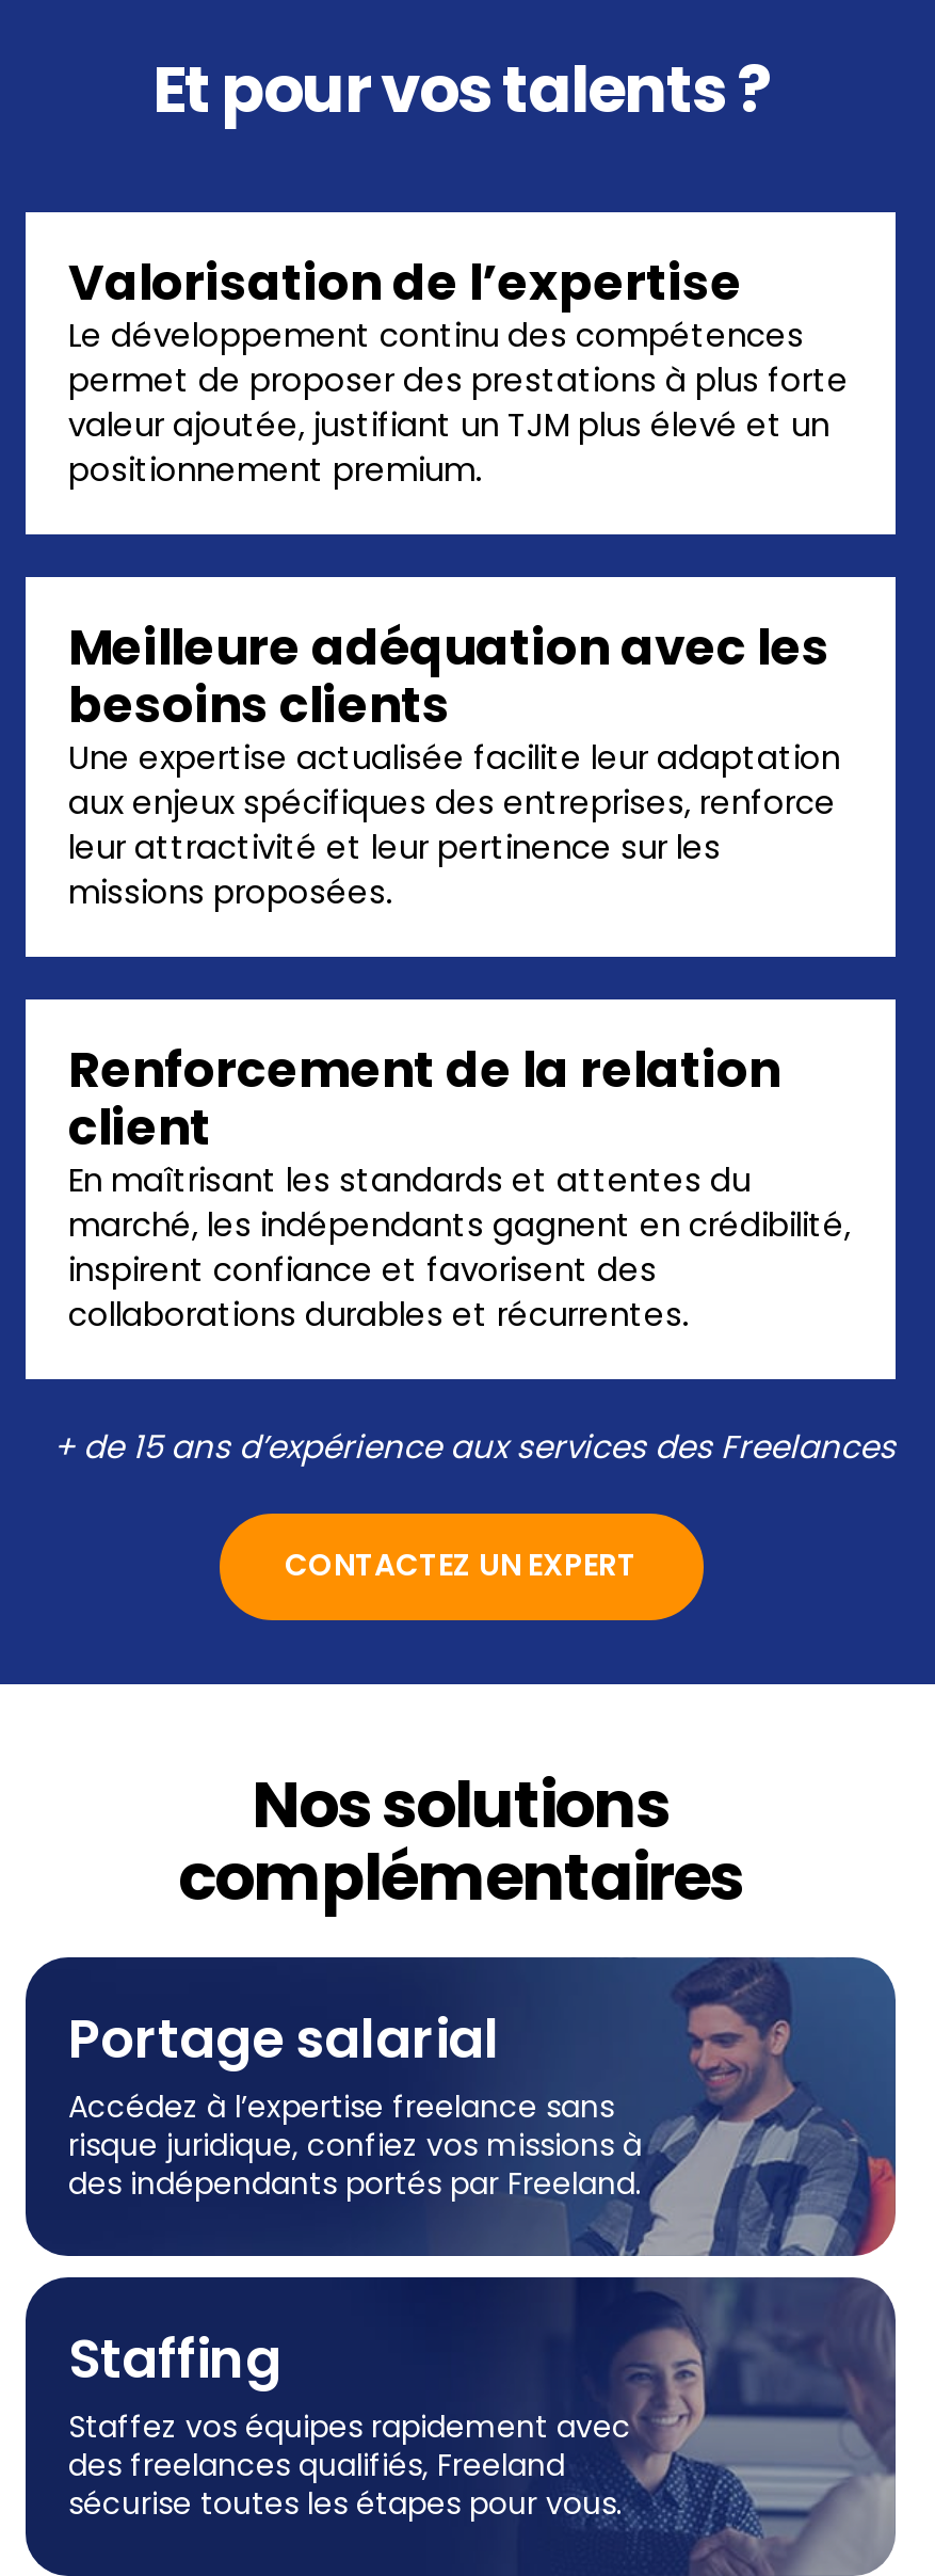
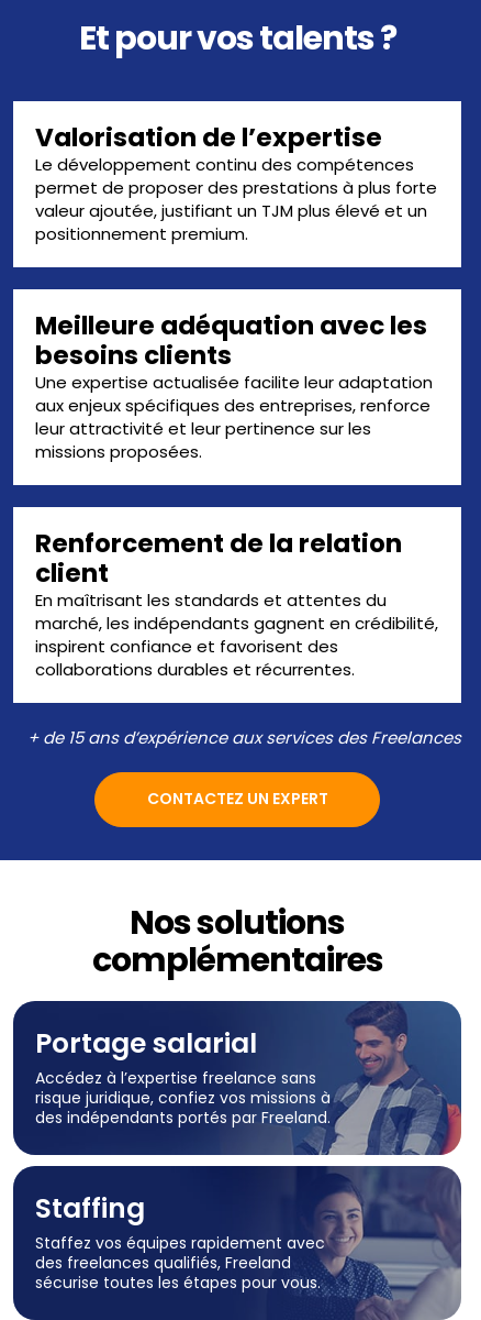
- [image]
+ [image]

- [image]
+ [image]
